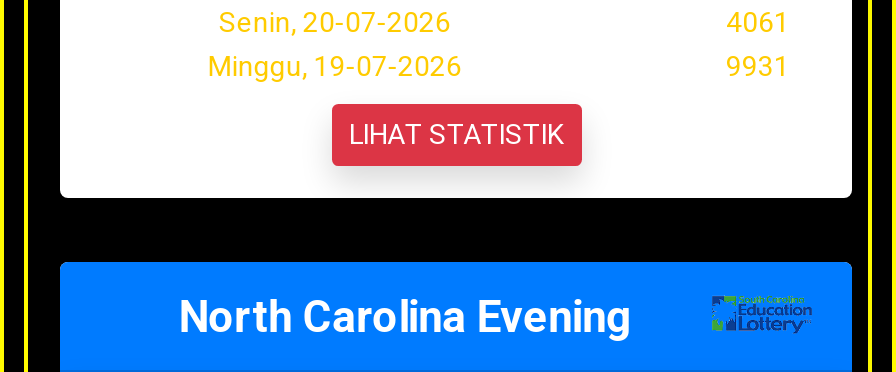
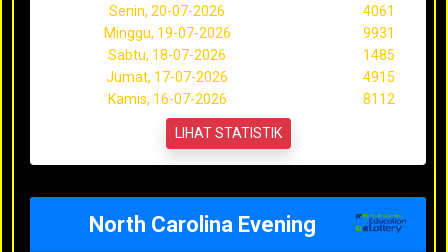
+ Sabtu, 18-07-2026
+ 1485
+ Jumat, 17-07-2026
+ 4915
+ Kamis, 16-07-2026
+ 8112
